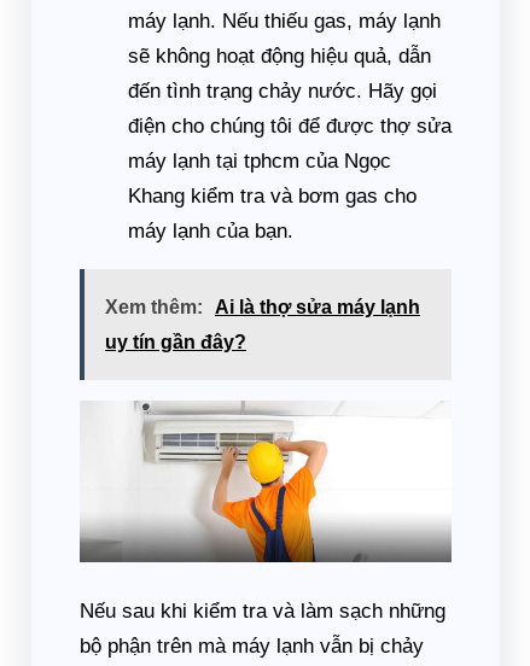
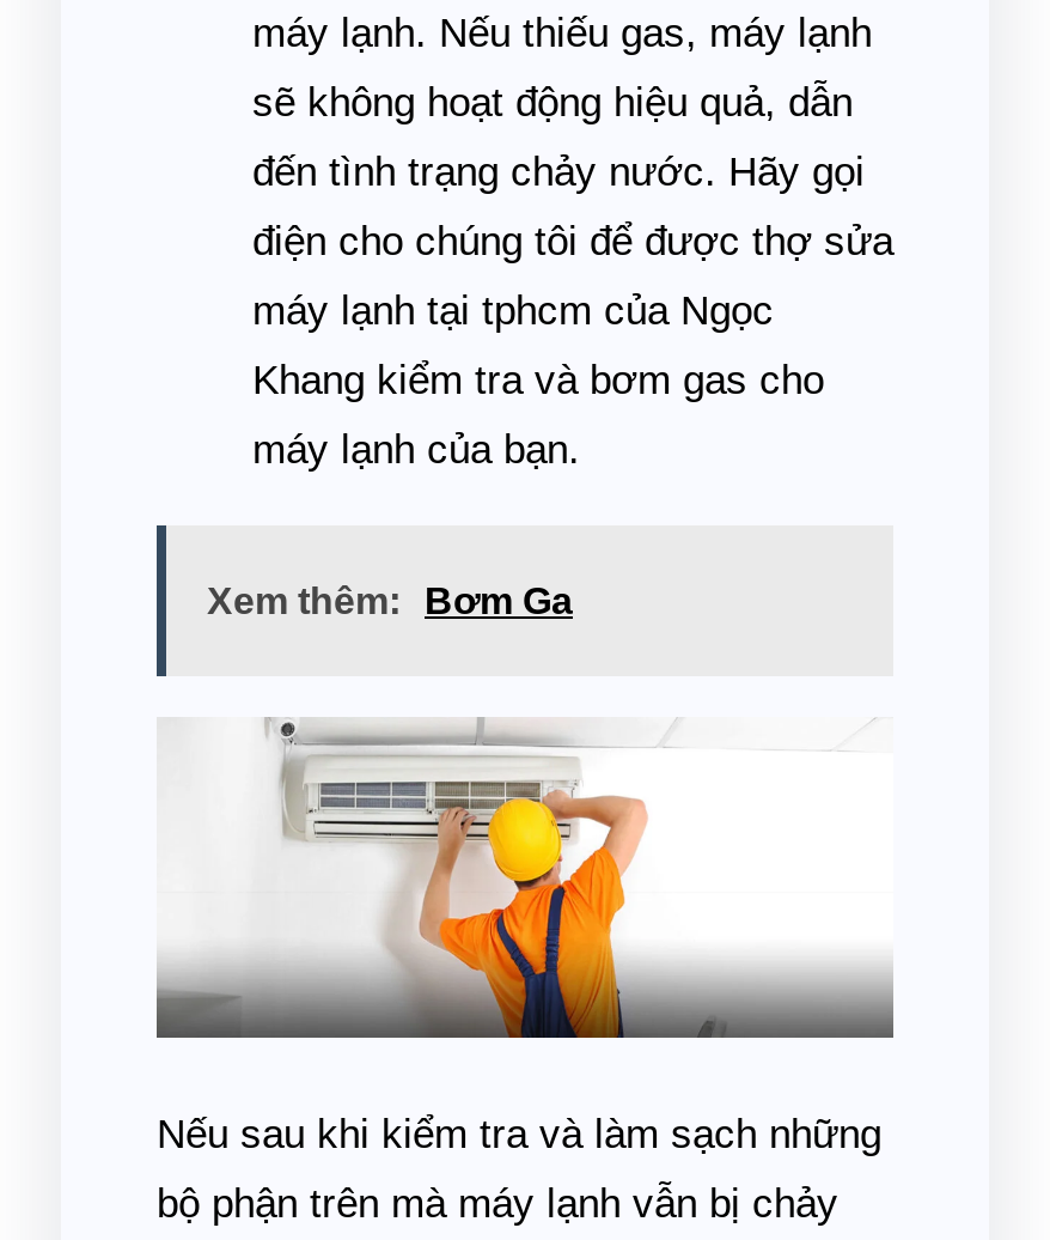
- Xem thêm: Ai là thợ sửa máy lạnh
- uy tín gần đây?
+ Xem thêm: Bơm Ga
